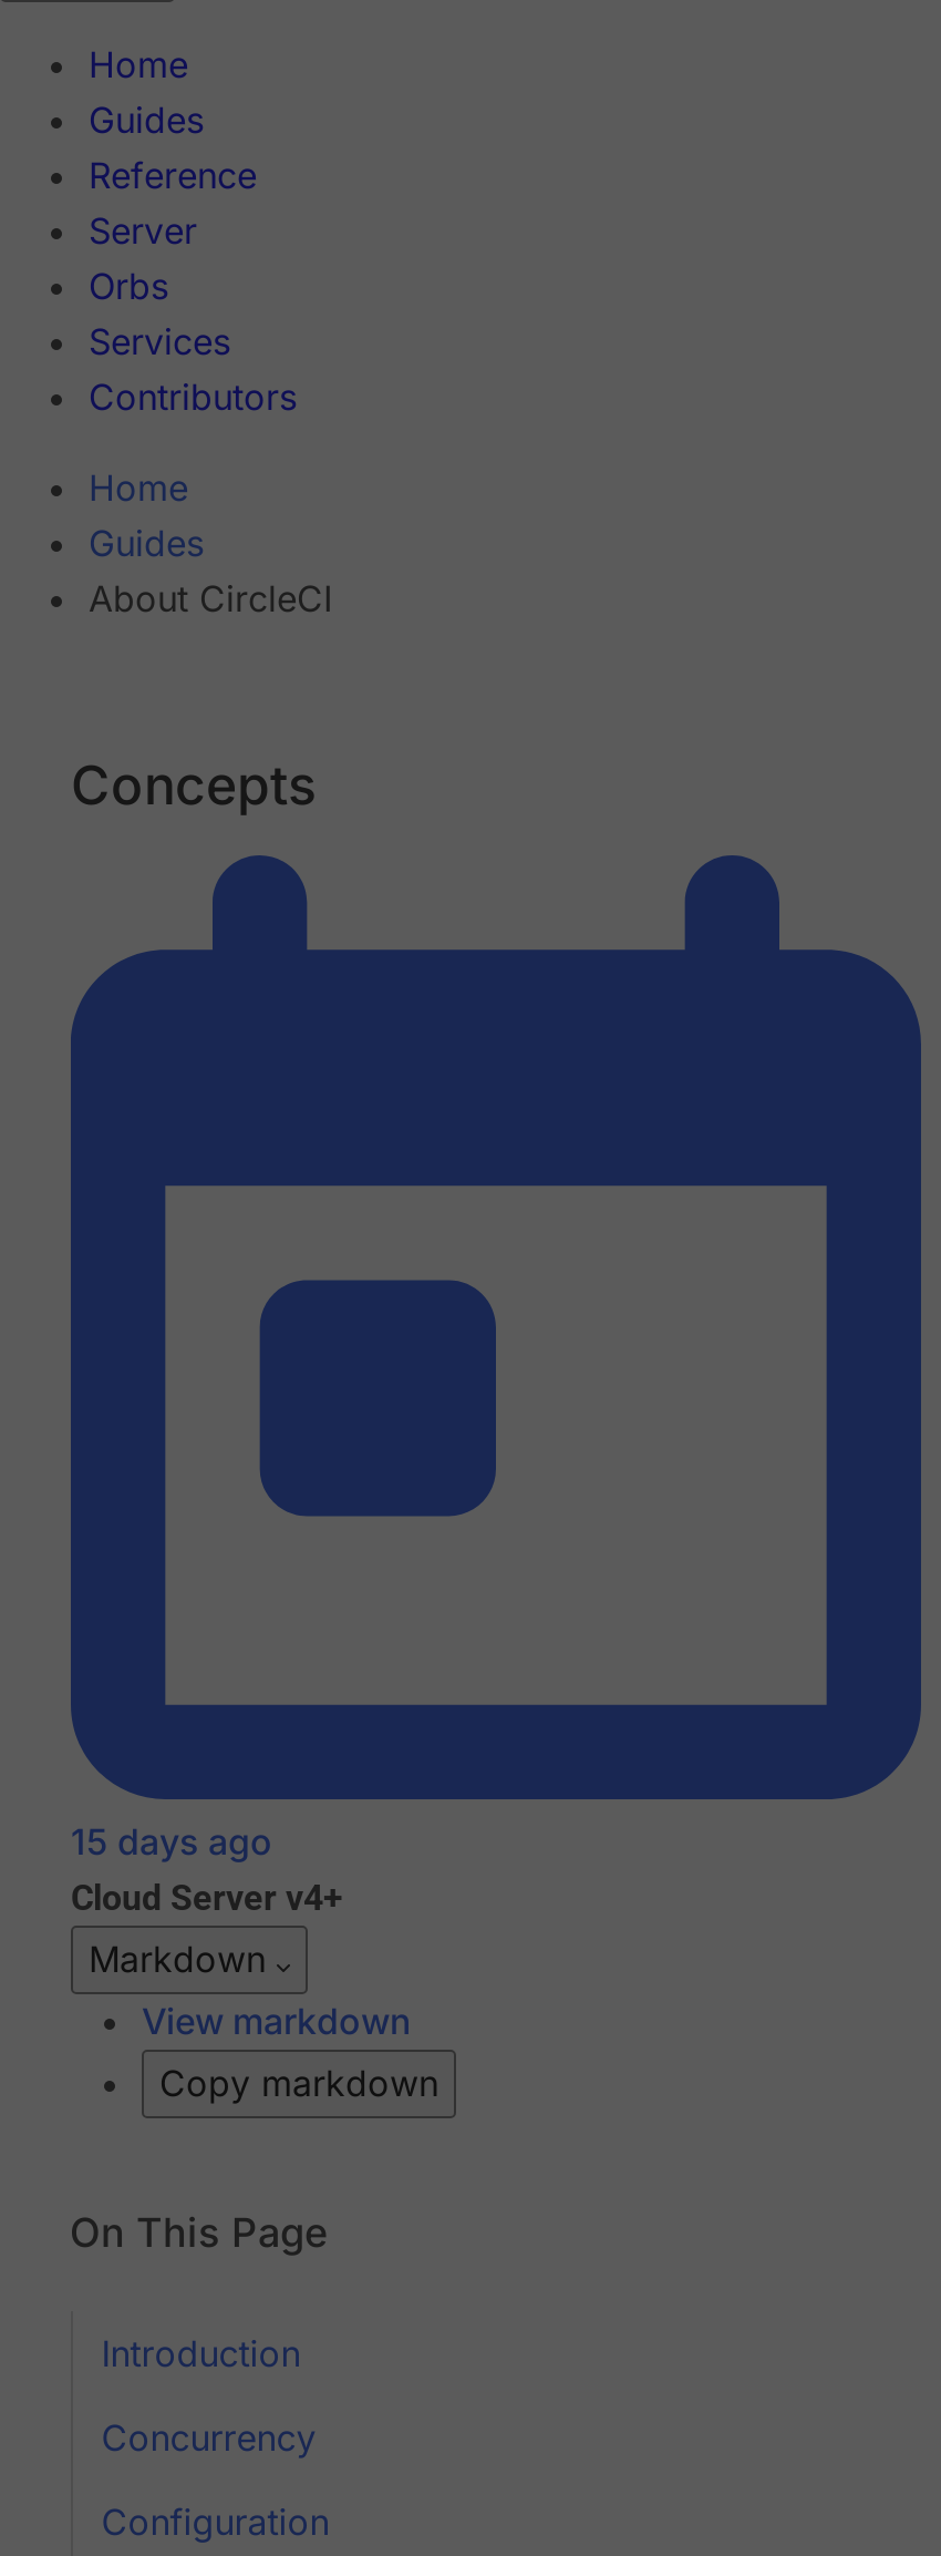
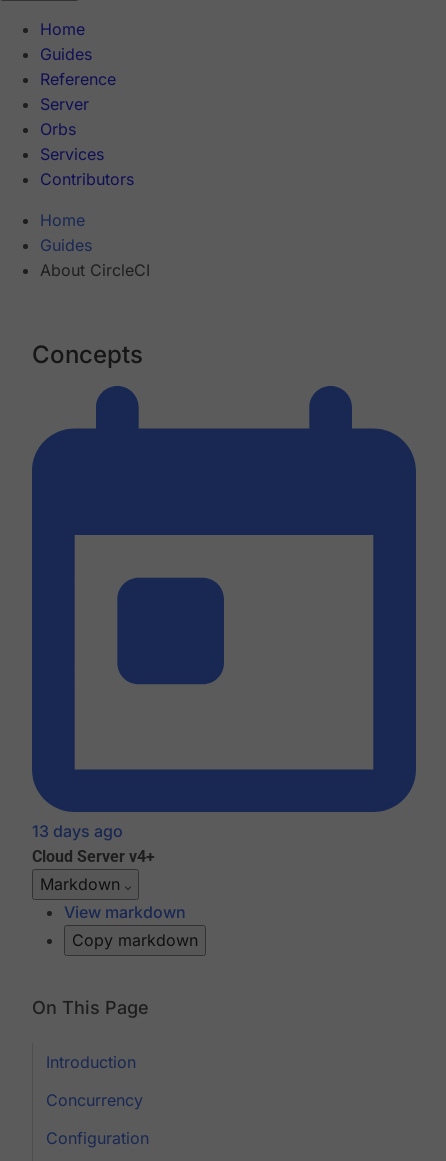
- 15 days ago
+ 13 days ago
